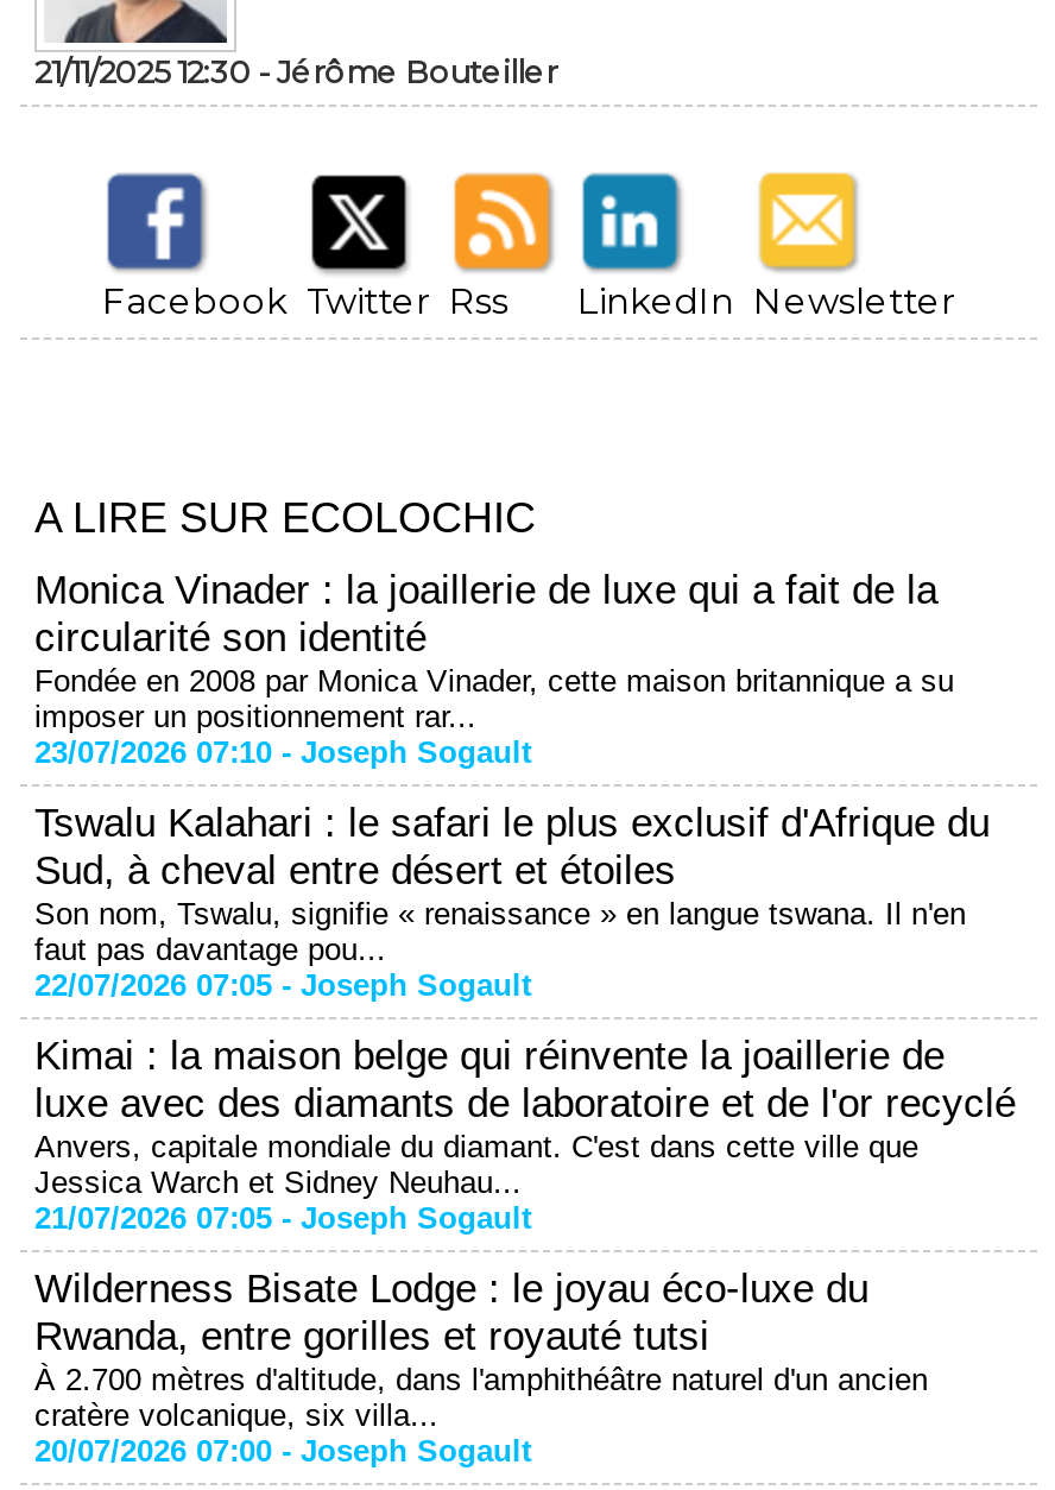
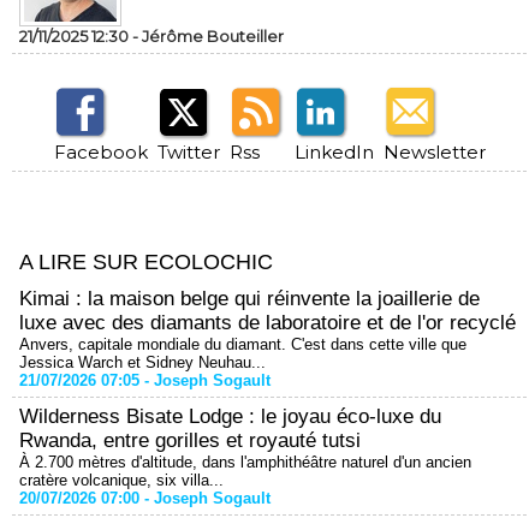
- Monica Vinader : la joaillerie de luxe qui a fait de la
- circularité son identité
- Fondée en 2008 par Monica Vinader, cette maison britannique a su
- imposer un positionnement rar...
- 23/07/2026 07:10 - Joseph Sogault
- Tswalu Kalahari : le safari le plus exclusif d'Afrique du
- Sud, à cheval entre désert et étoiles
- Son nom, Tswalu, signifie « renaissance » en langue tswana. Il n'en
- faut pas davantage pou...
- 22/07/2026 07:05 - Joseph Sogault
